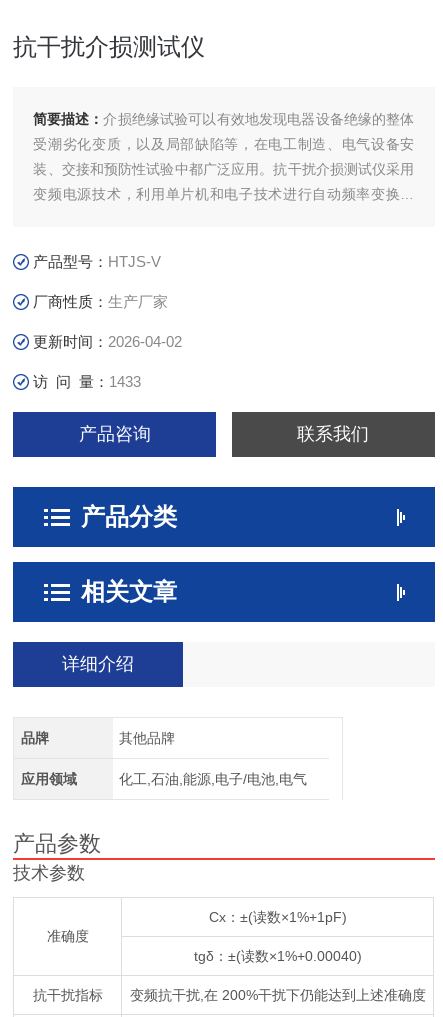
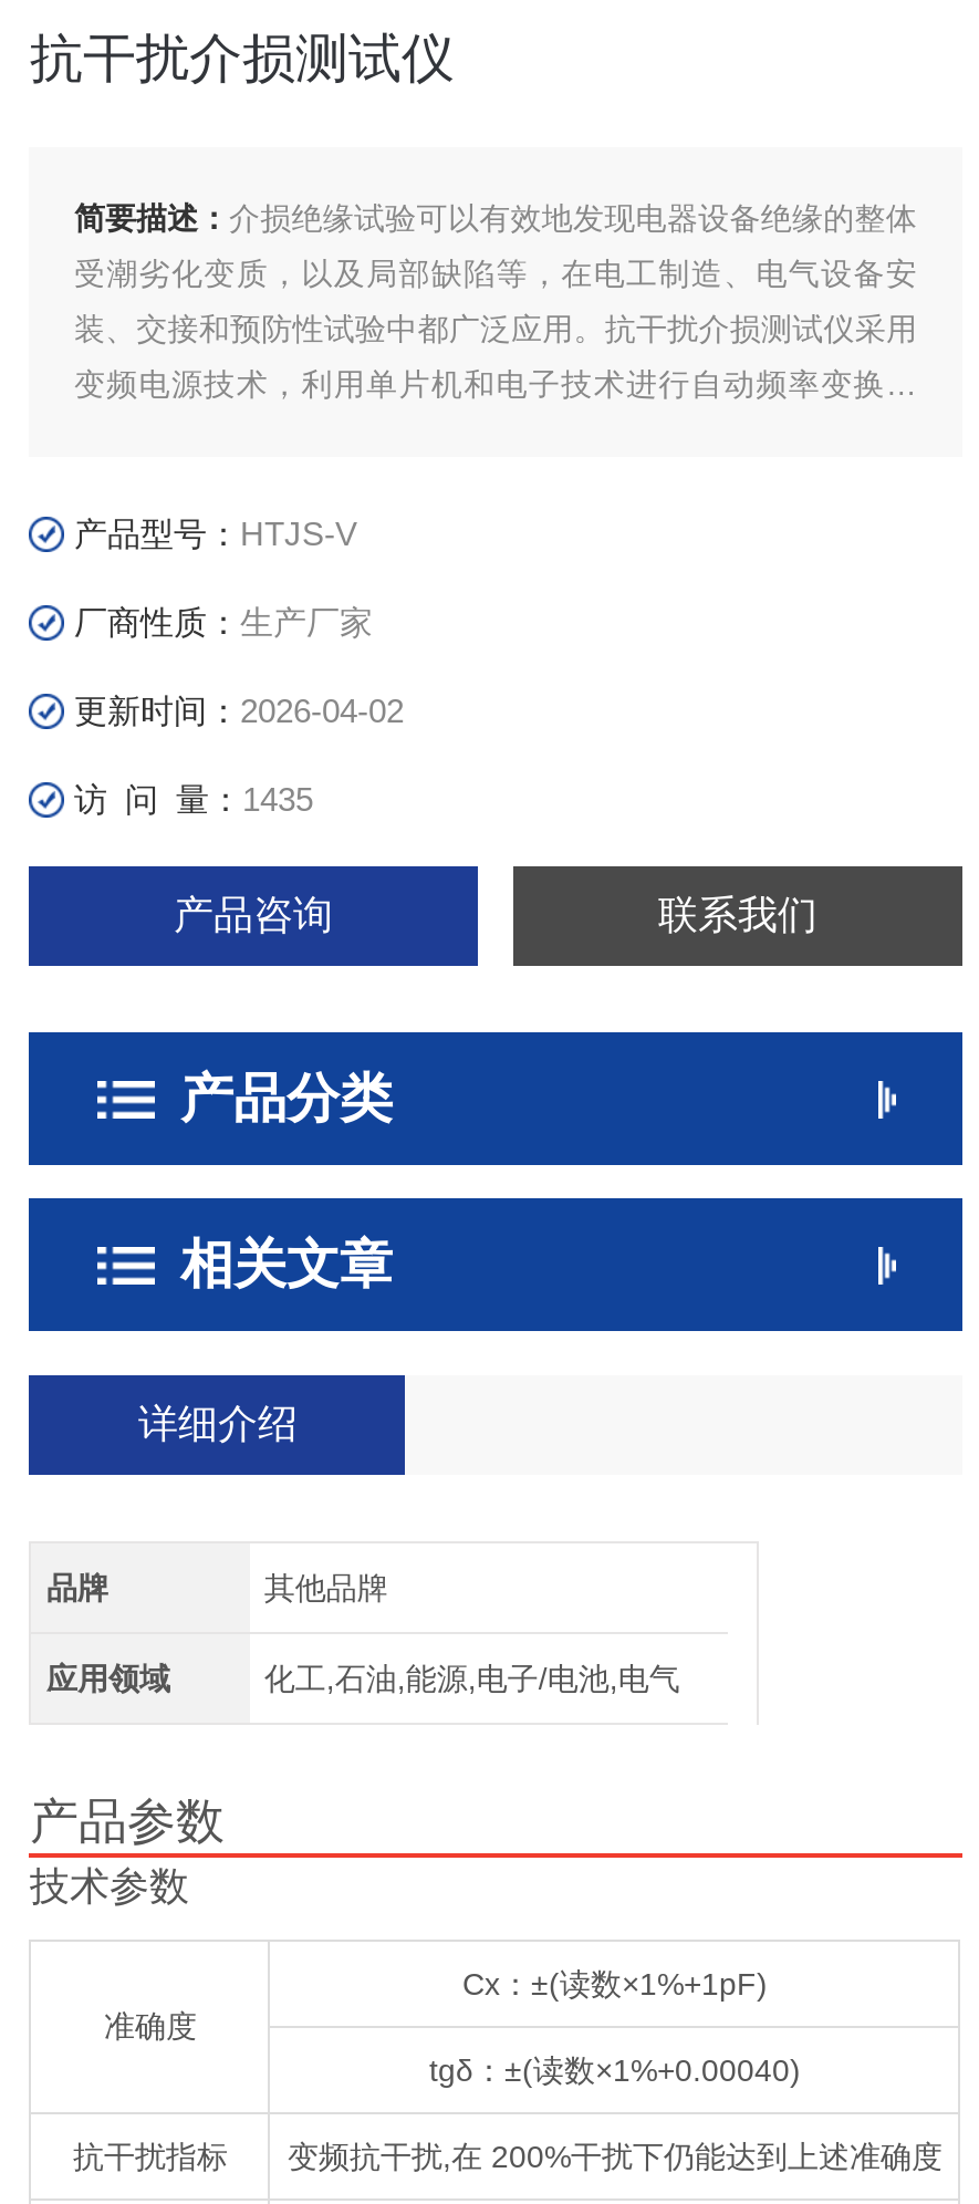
- 访 问 量：1433
+ 访 问 量：1435
